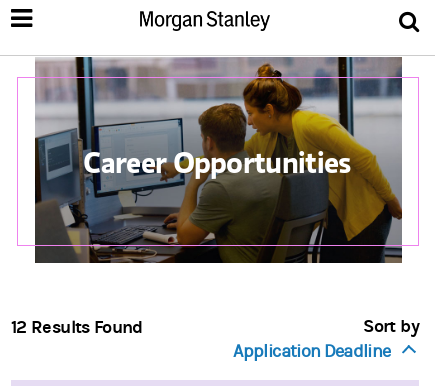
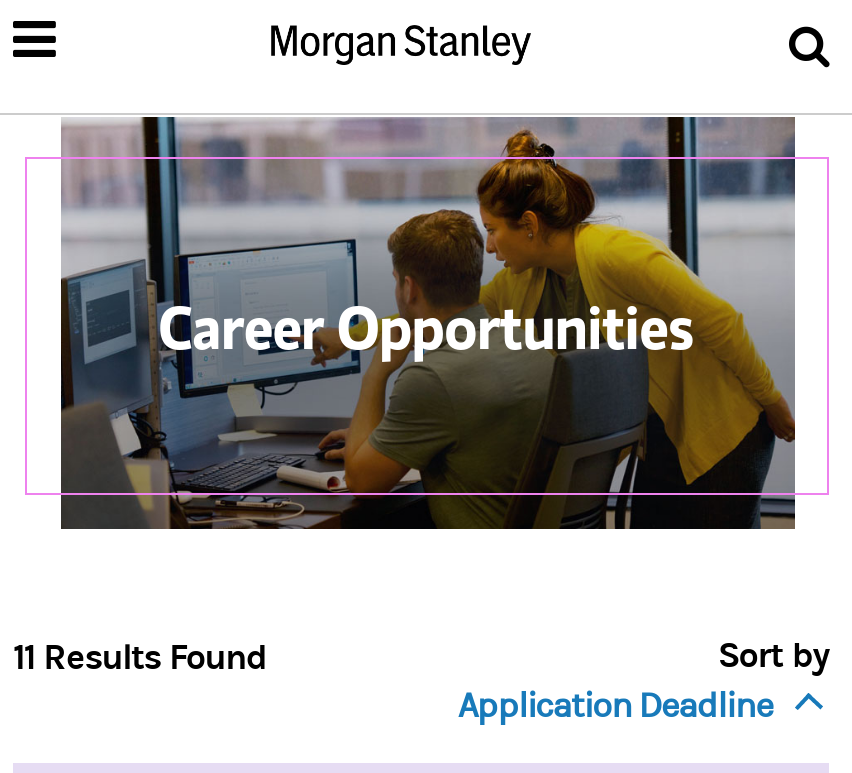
- 12 Results Found
+ 11 Results Found
